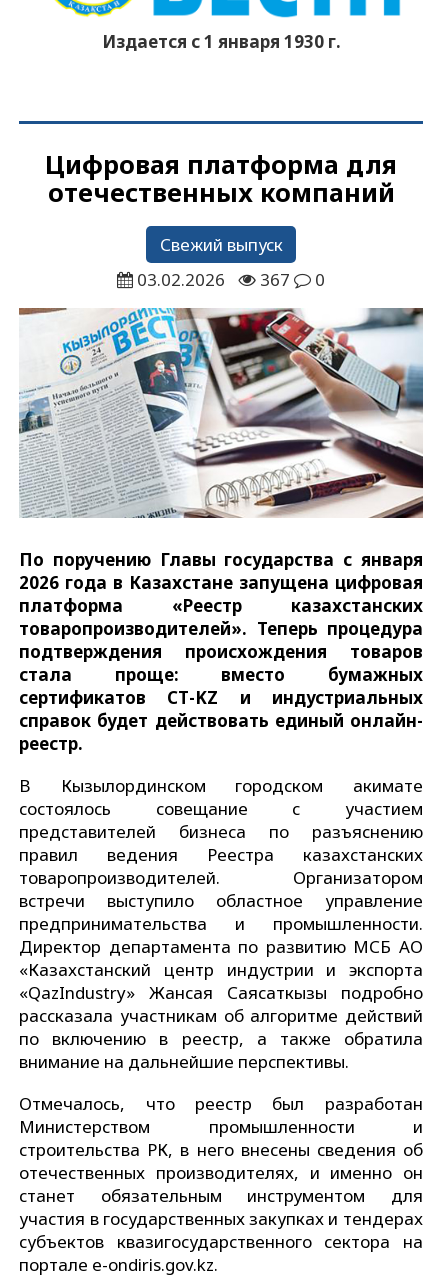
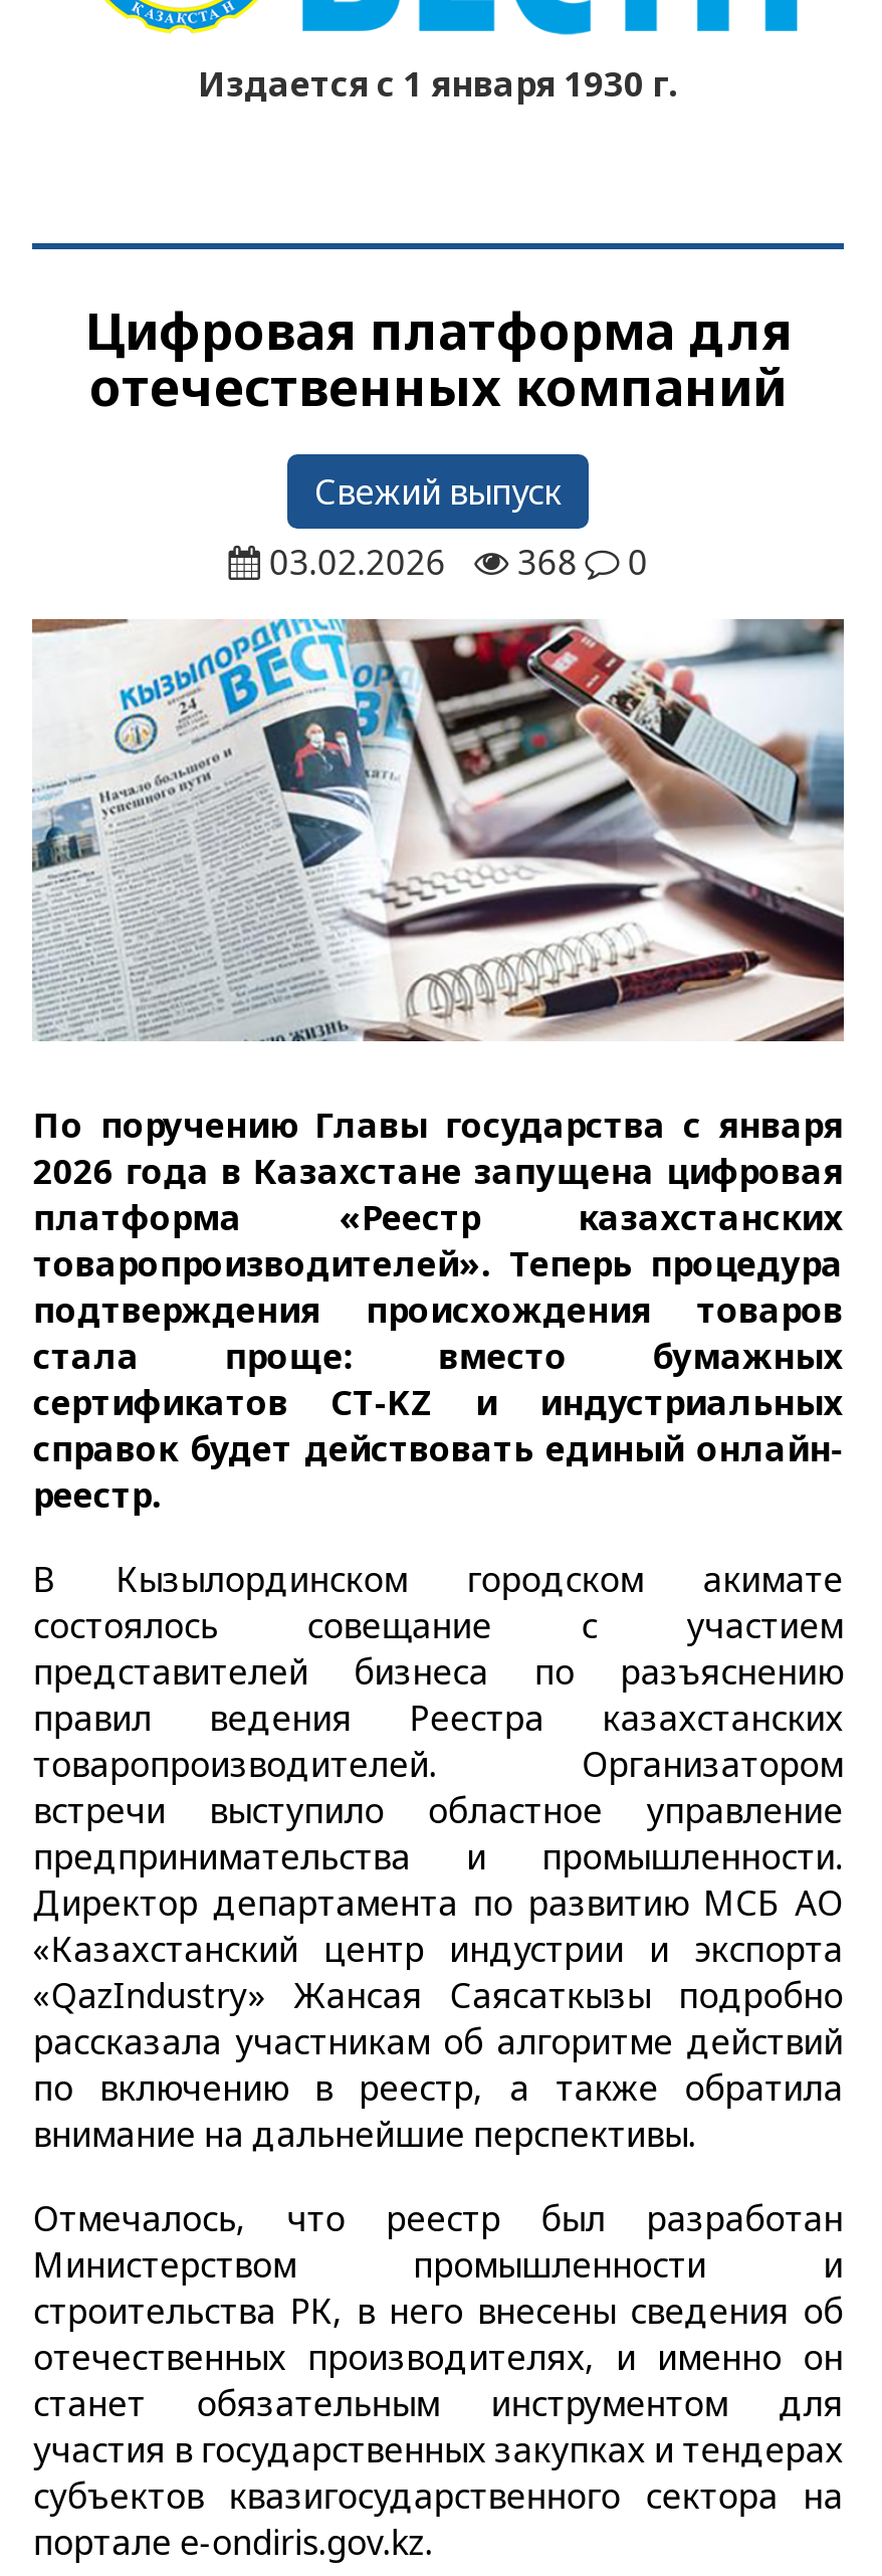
- 03.02.2026 367 0
+ 03.02.2026 368 0
